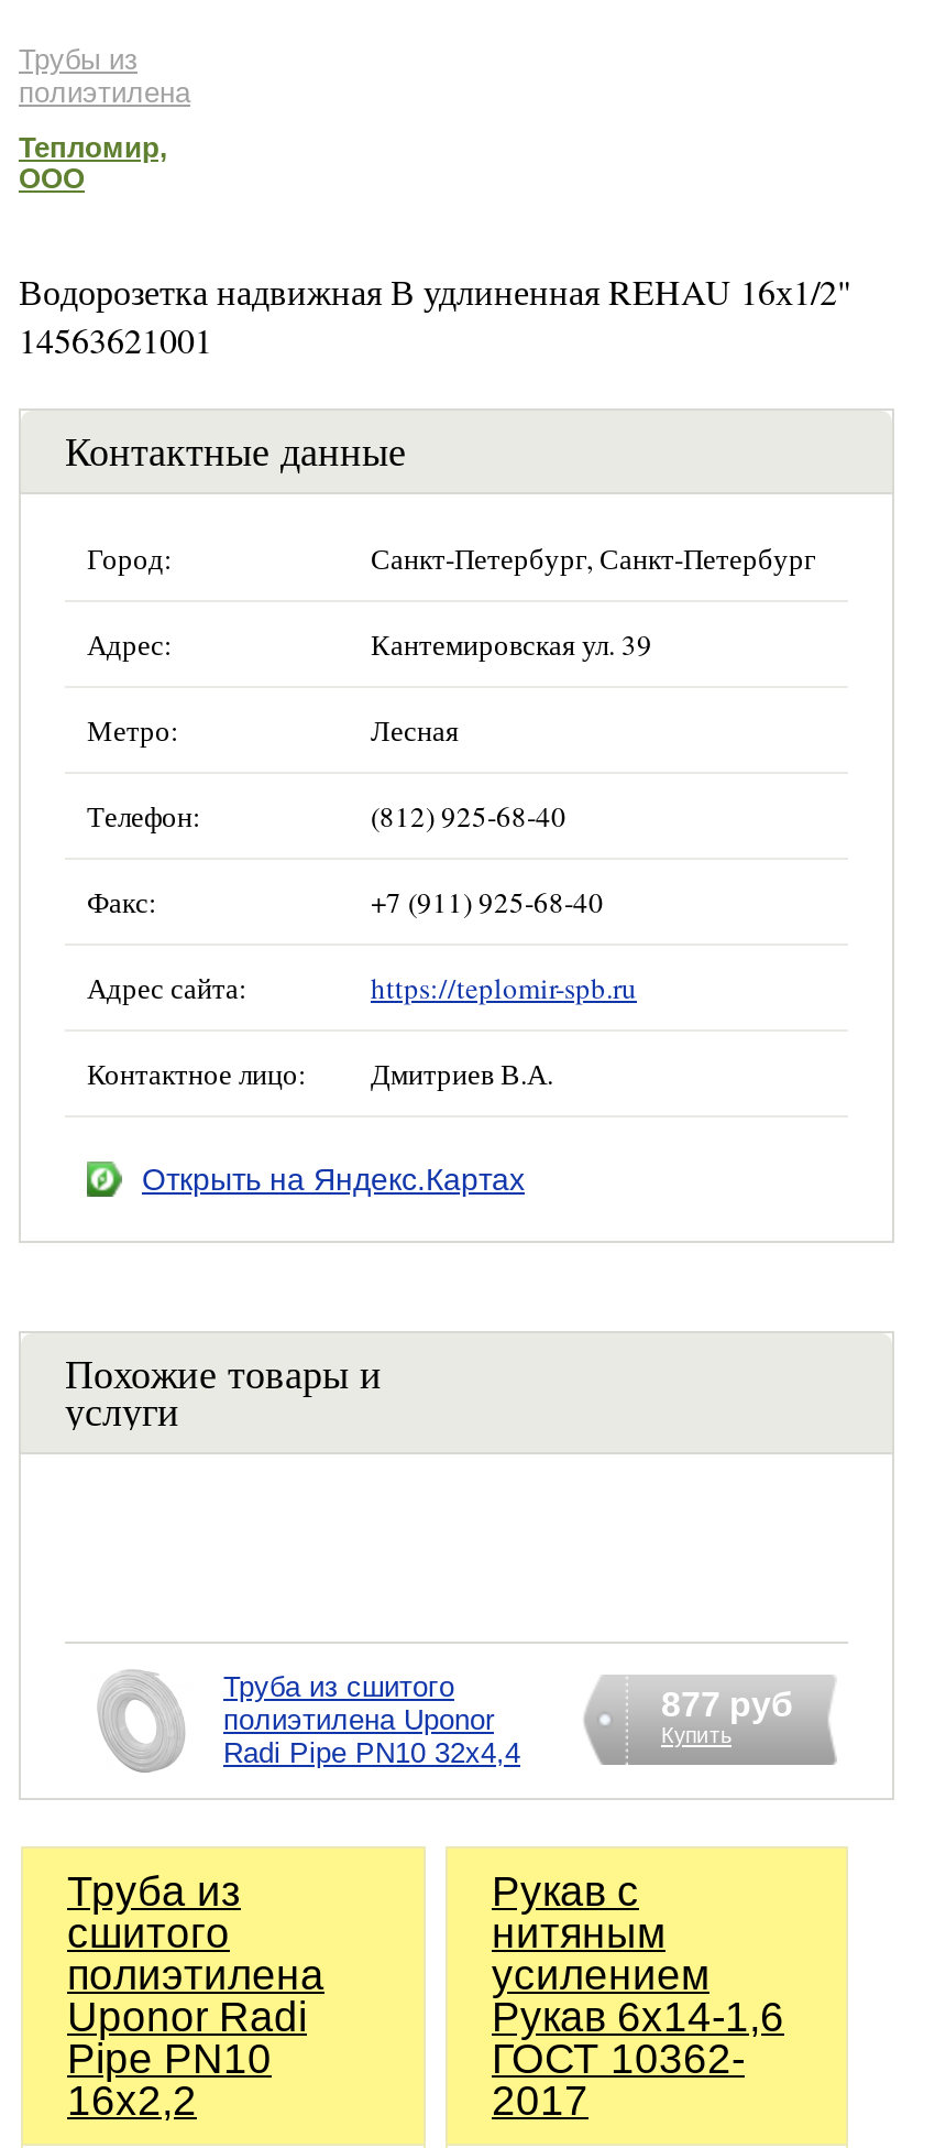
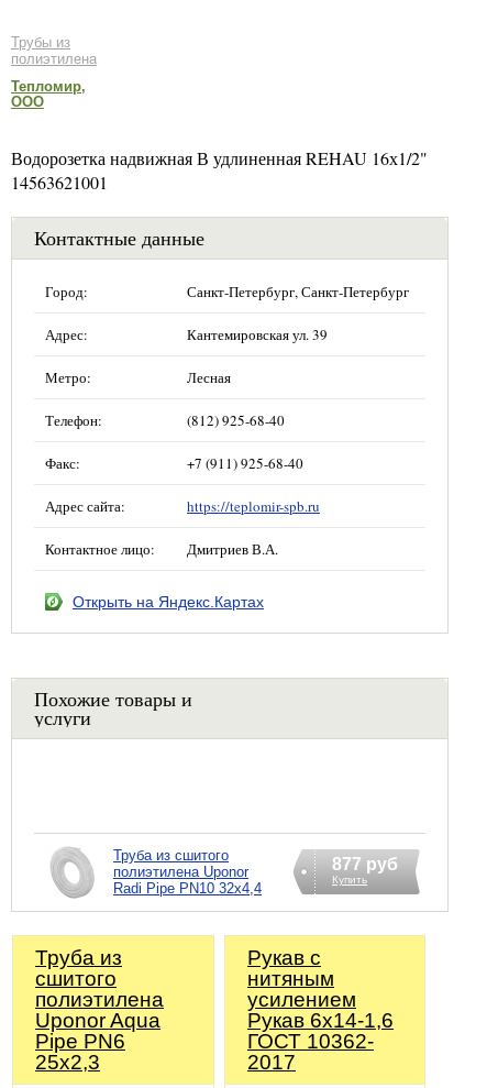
- Uponor Radi
- Pipe PN10
- 16x2,2
+ Uponor Aqua
+ Pipe PN6
+ 25x2,3
